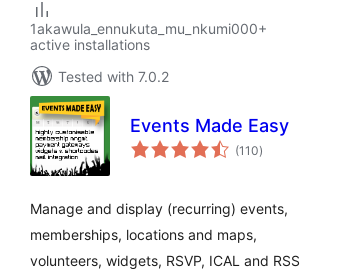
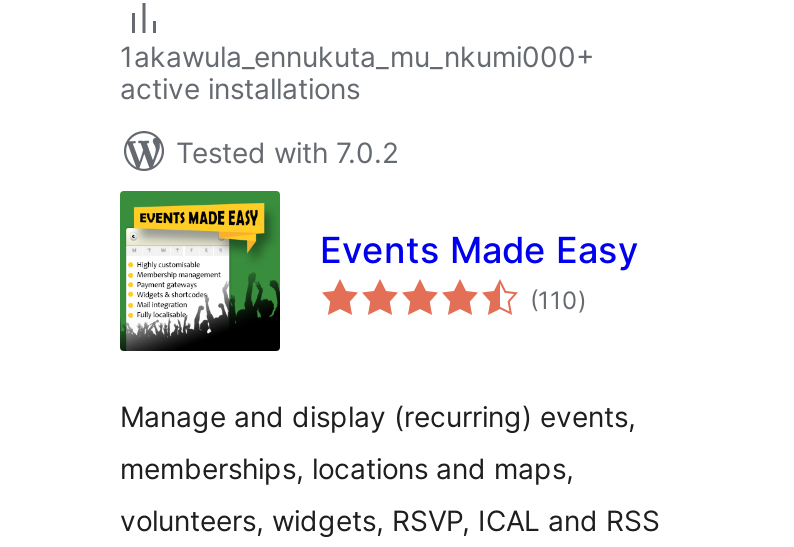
- [image]
+ [image]
